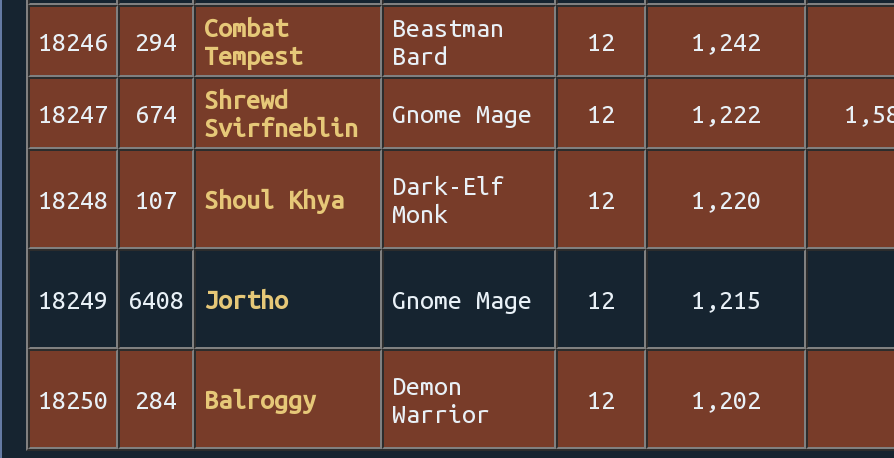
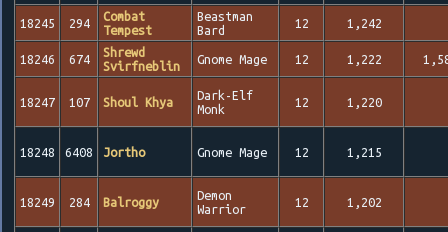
- 18246 294 Combat Tempest
+ 18245 294 Combat Tempest

- 18247 674 Shrewd Svirfneblin Gnome Mage 12
+ 18246 674 Shrewd Svirfneblin Gnome Mage 12

- 18248 107 Shoul Khya Dark-Elf Monk
+ 18247 107 Shoul Khya Dark-Elf Monk

- 18249 6408 Jortho
+ 18248 6408 Jortho

- 18250 284 Balroggy
+ 18249 284 Balroggy
